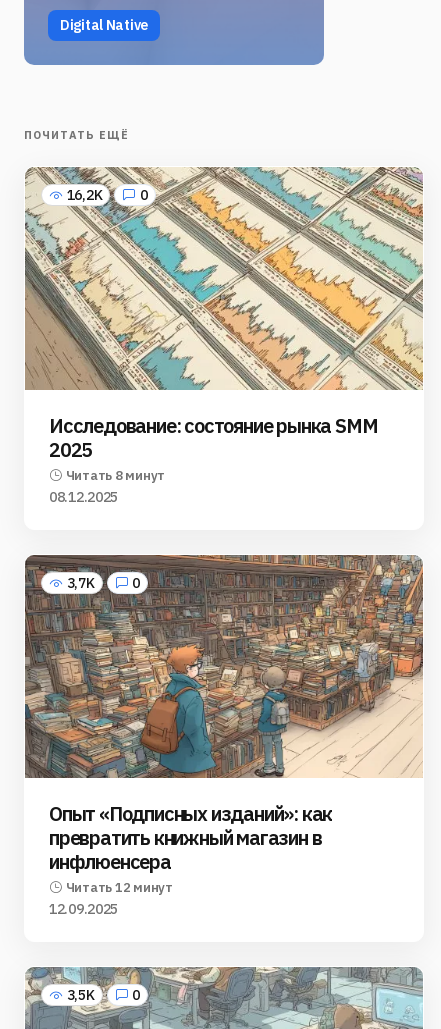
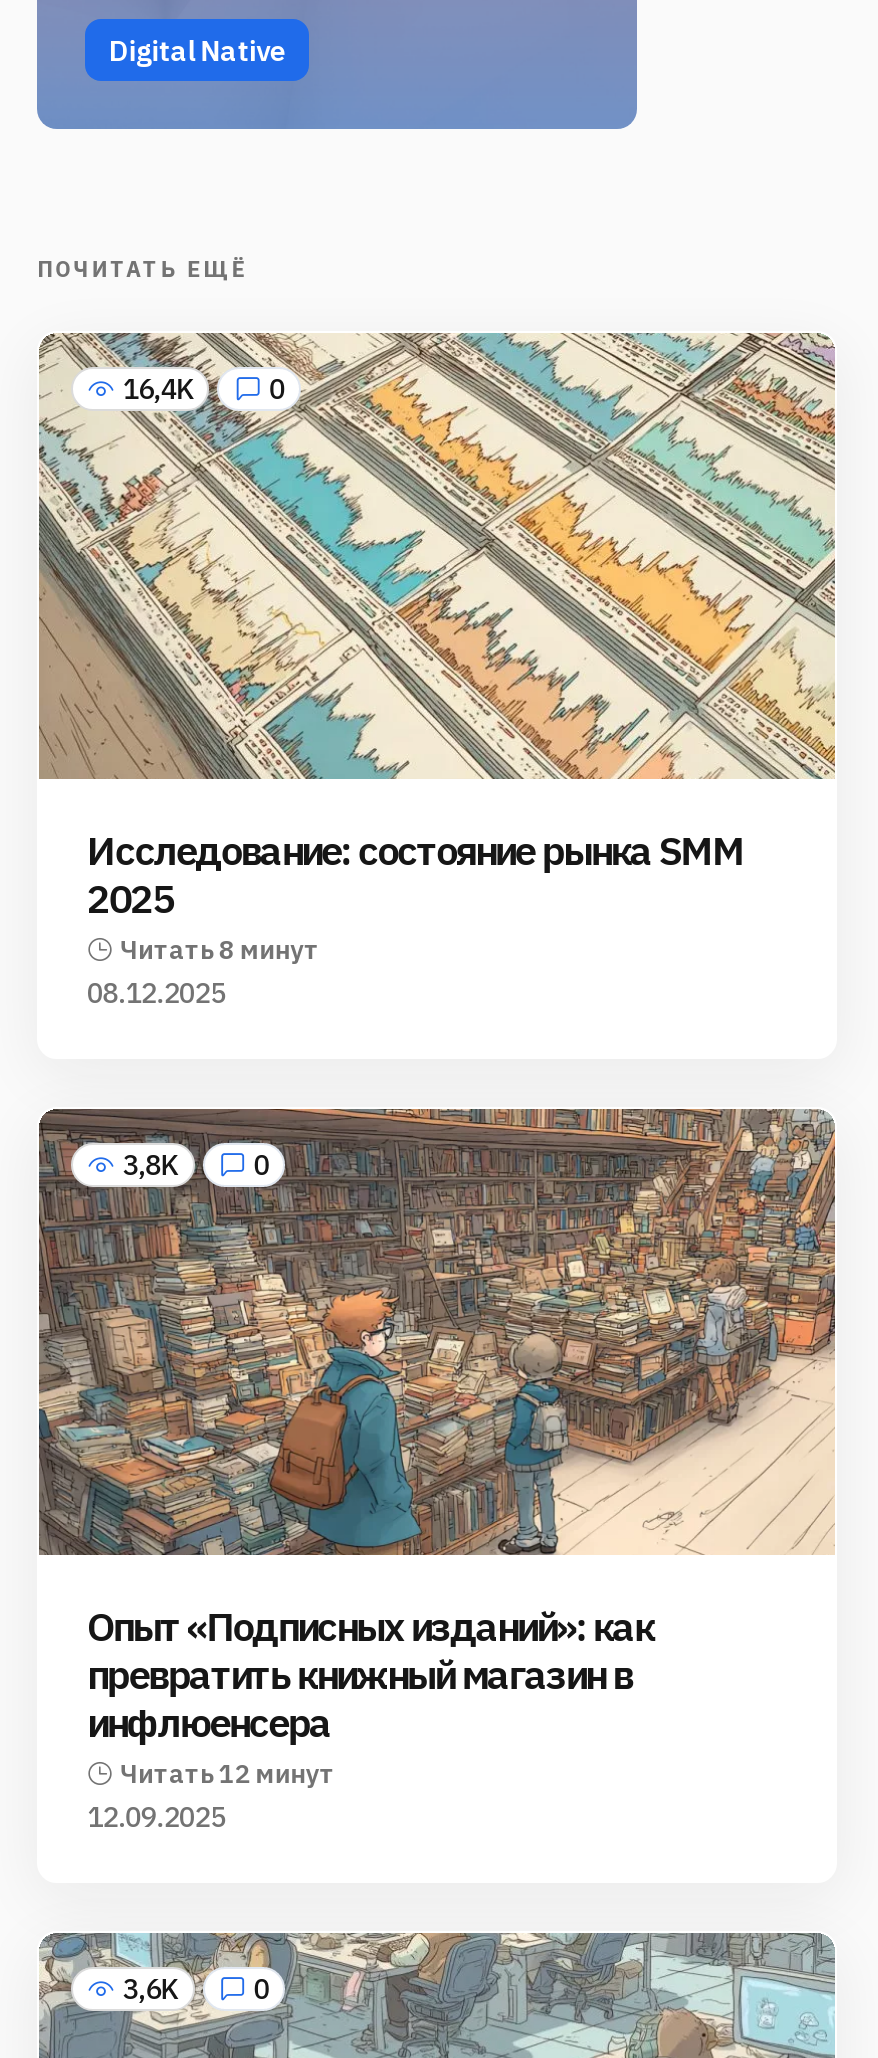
- 16,2K
+ 16,4K

- 3,7K
+ 3,8K

- 3,5K
+ 3,6K
